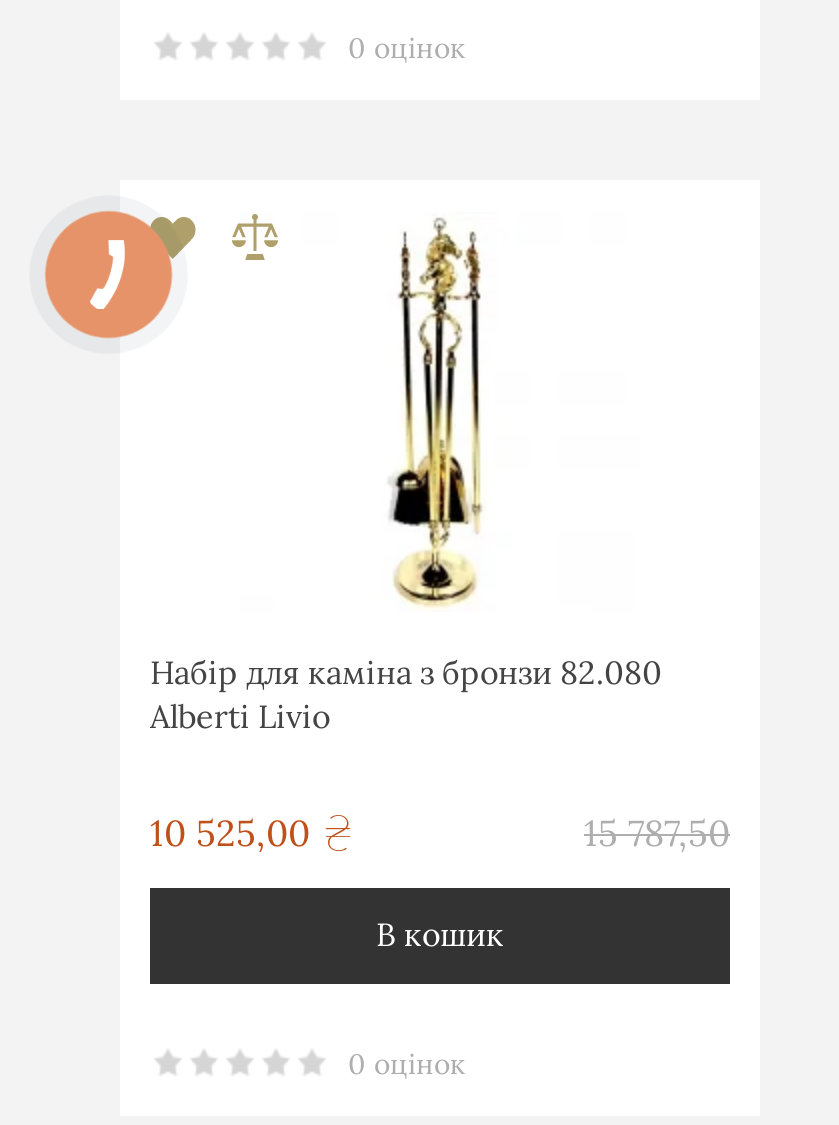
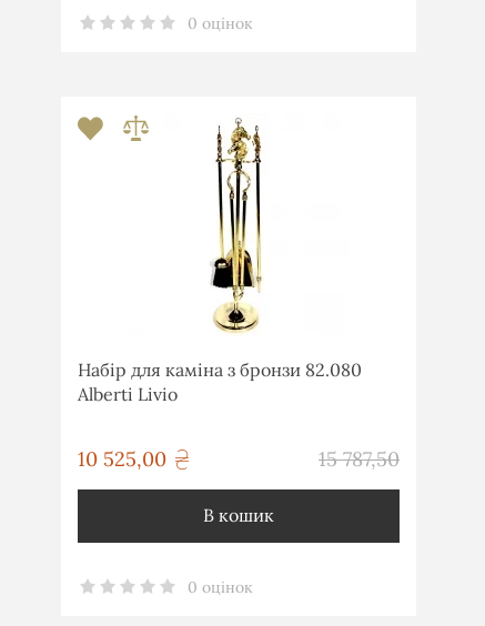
- [image]
